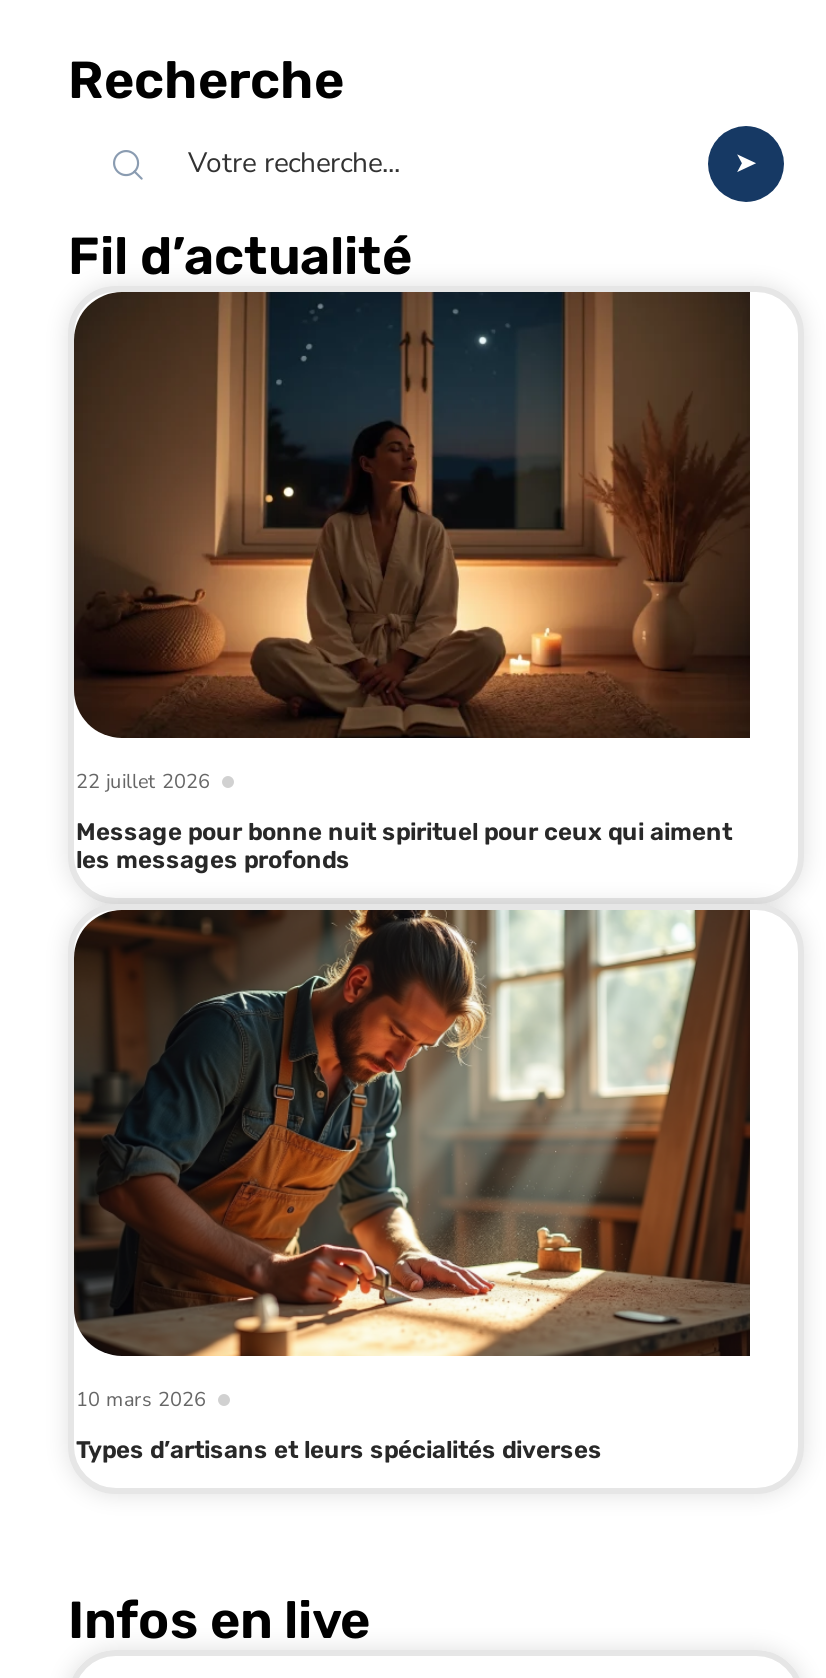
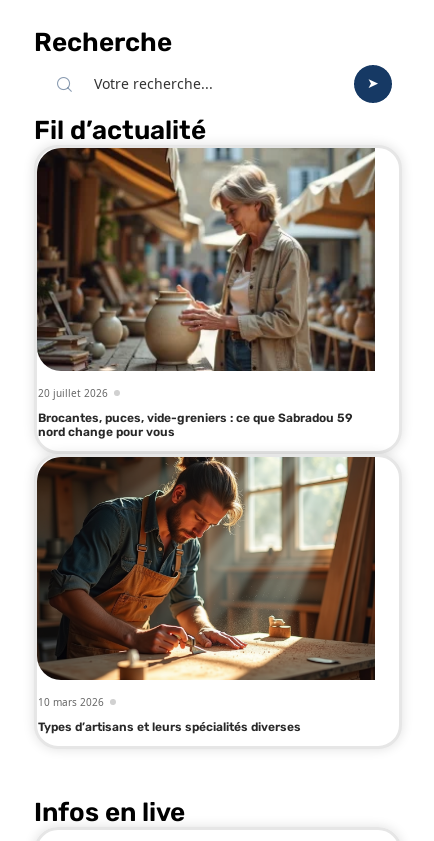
- [image]
- 22 juillet 2026
+ [image]
+ 20 juillet 2026

- Message pour bonne nuit spirituel pour ceux qui aiment
- les messages profonds
+ Brocantes, puces, vide-greniers : ce que Sabradou 59
+ nord change pour vous
